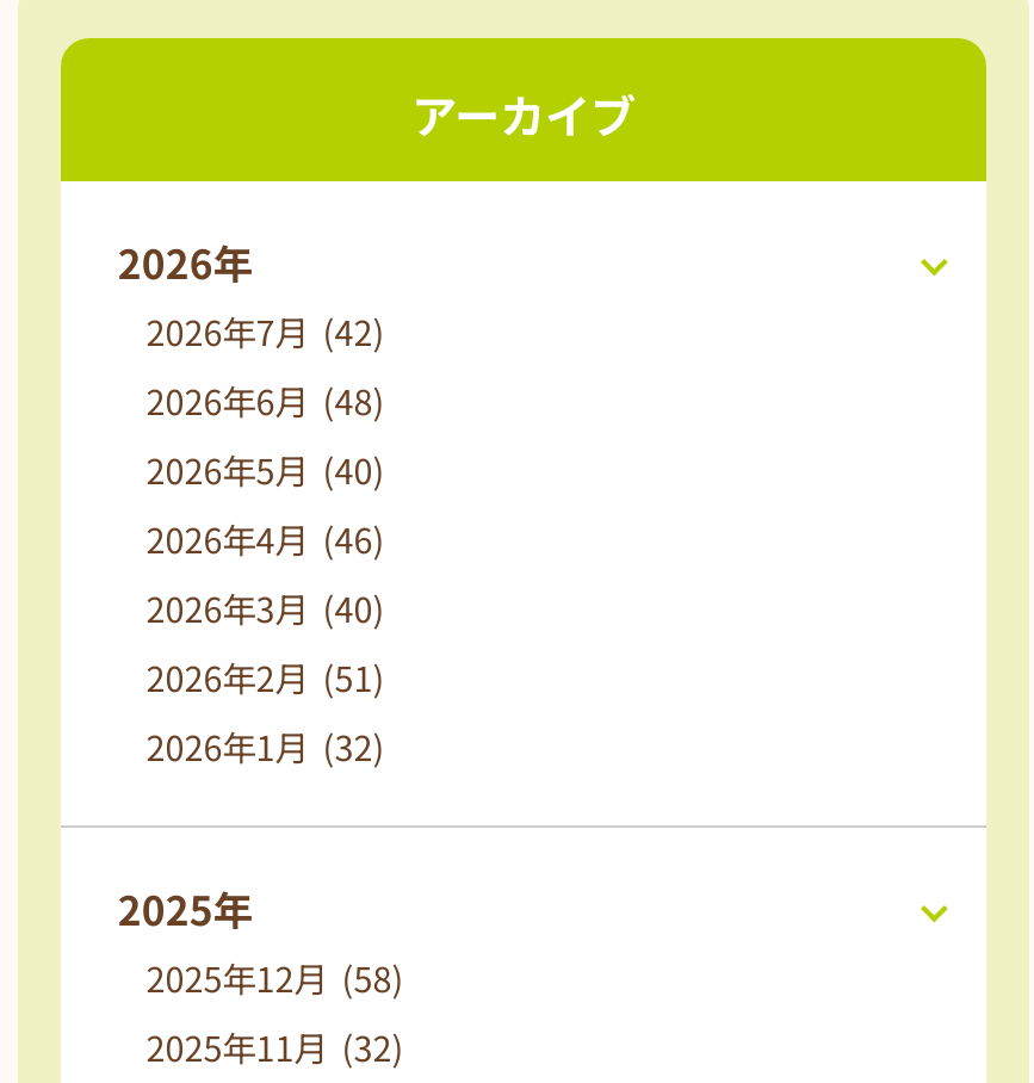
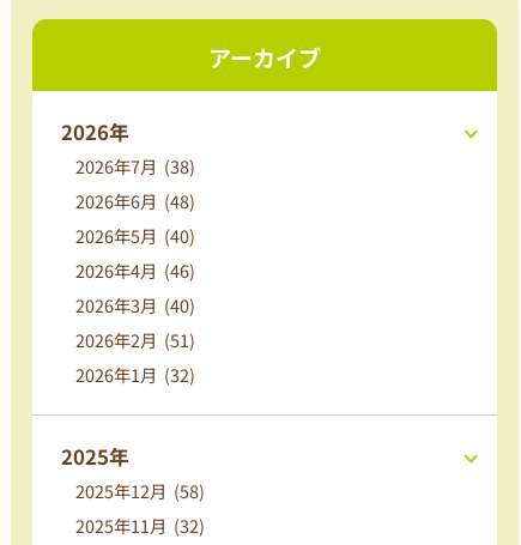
- 2026年7月 (42)
+ 2026年7月 (38)
